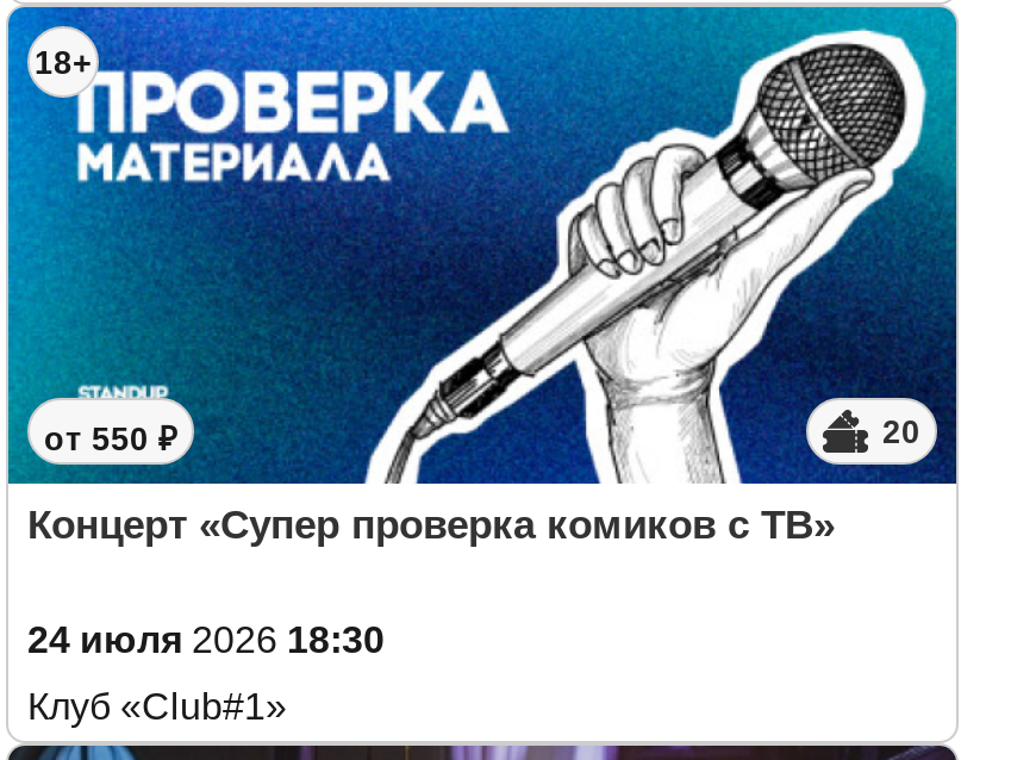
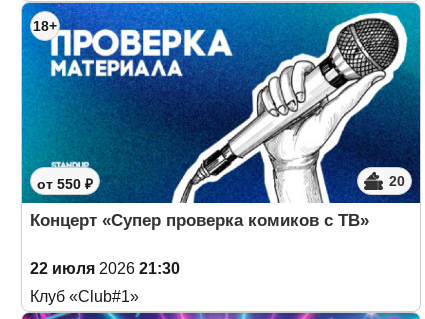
- 24 июля 2026 18:30
+ 22 июля 2026 21:30
